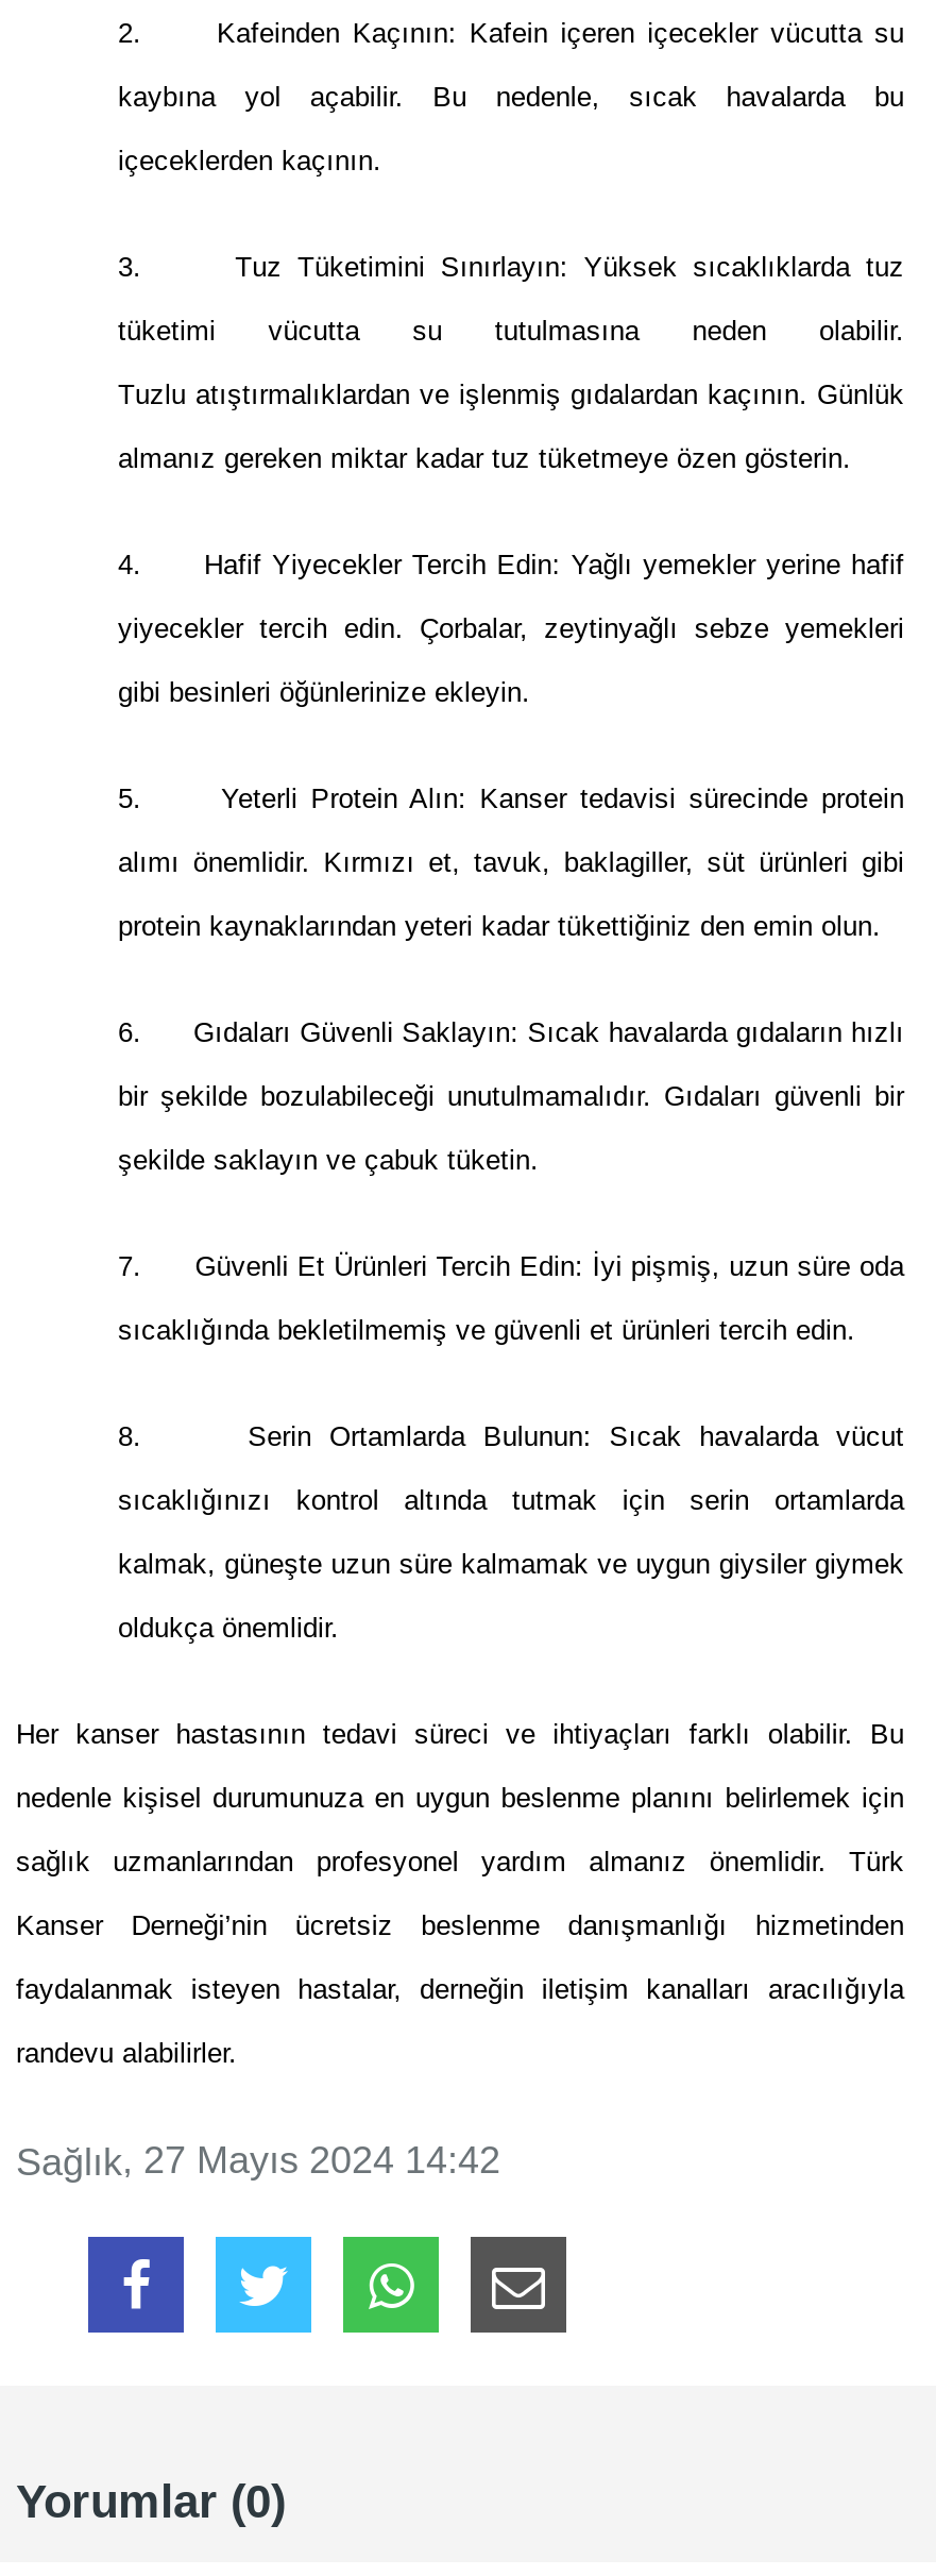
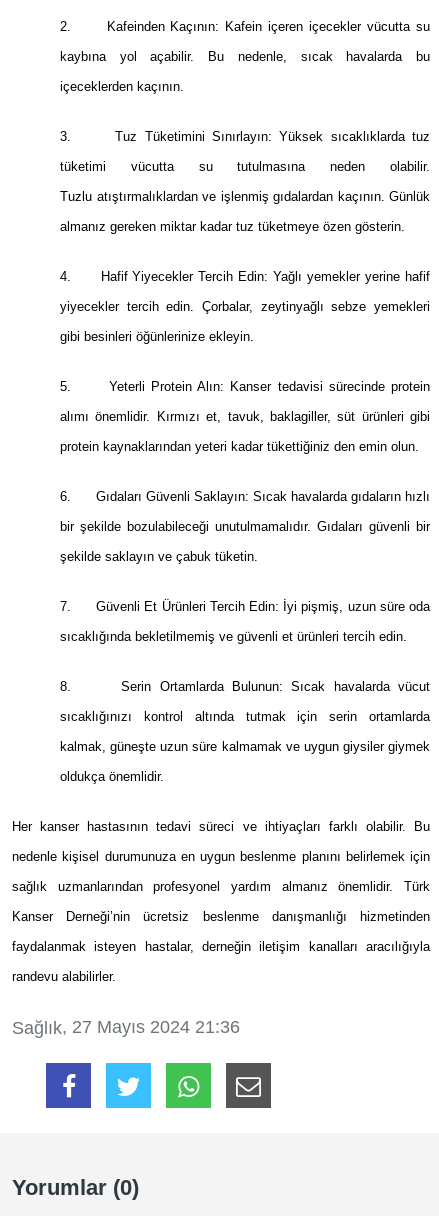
- Sağlık, 27 Mayıs 2024 14:42
+ Sağlık, 27 Mayıs 2024 21:36
